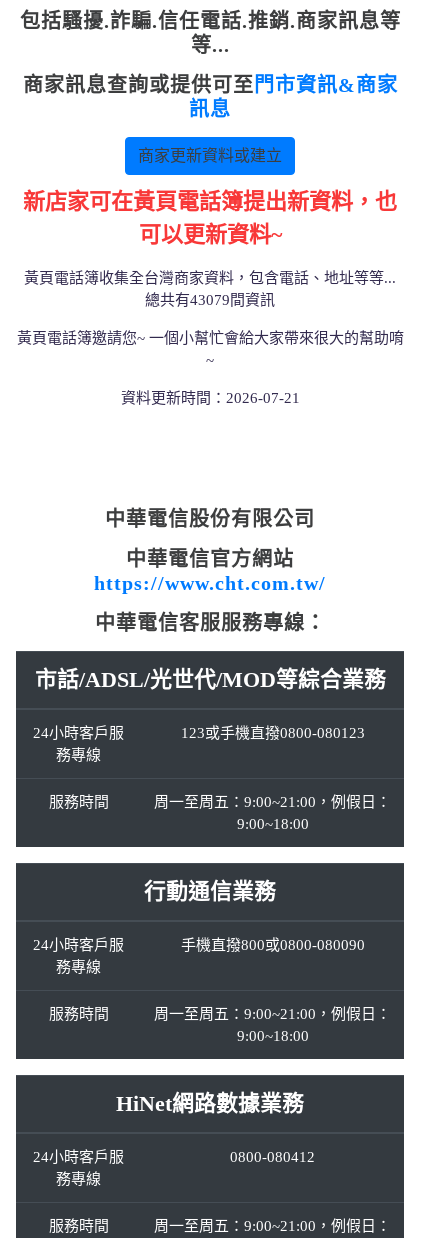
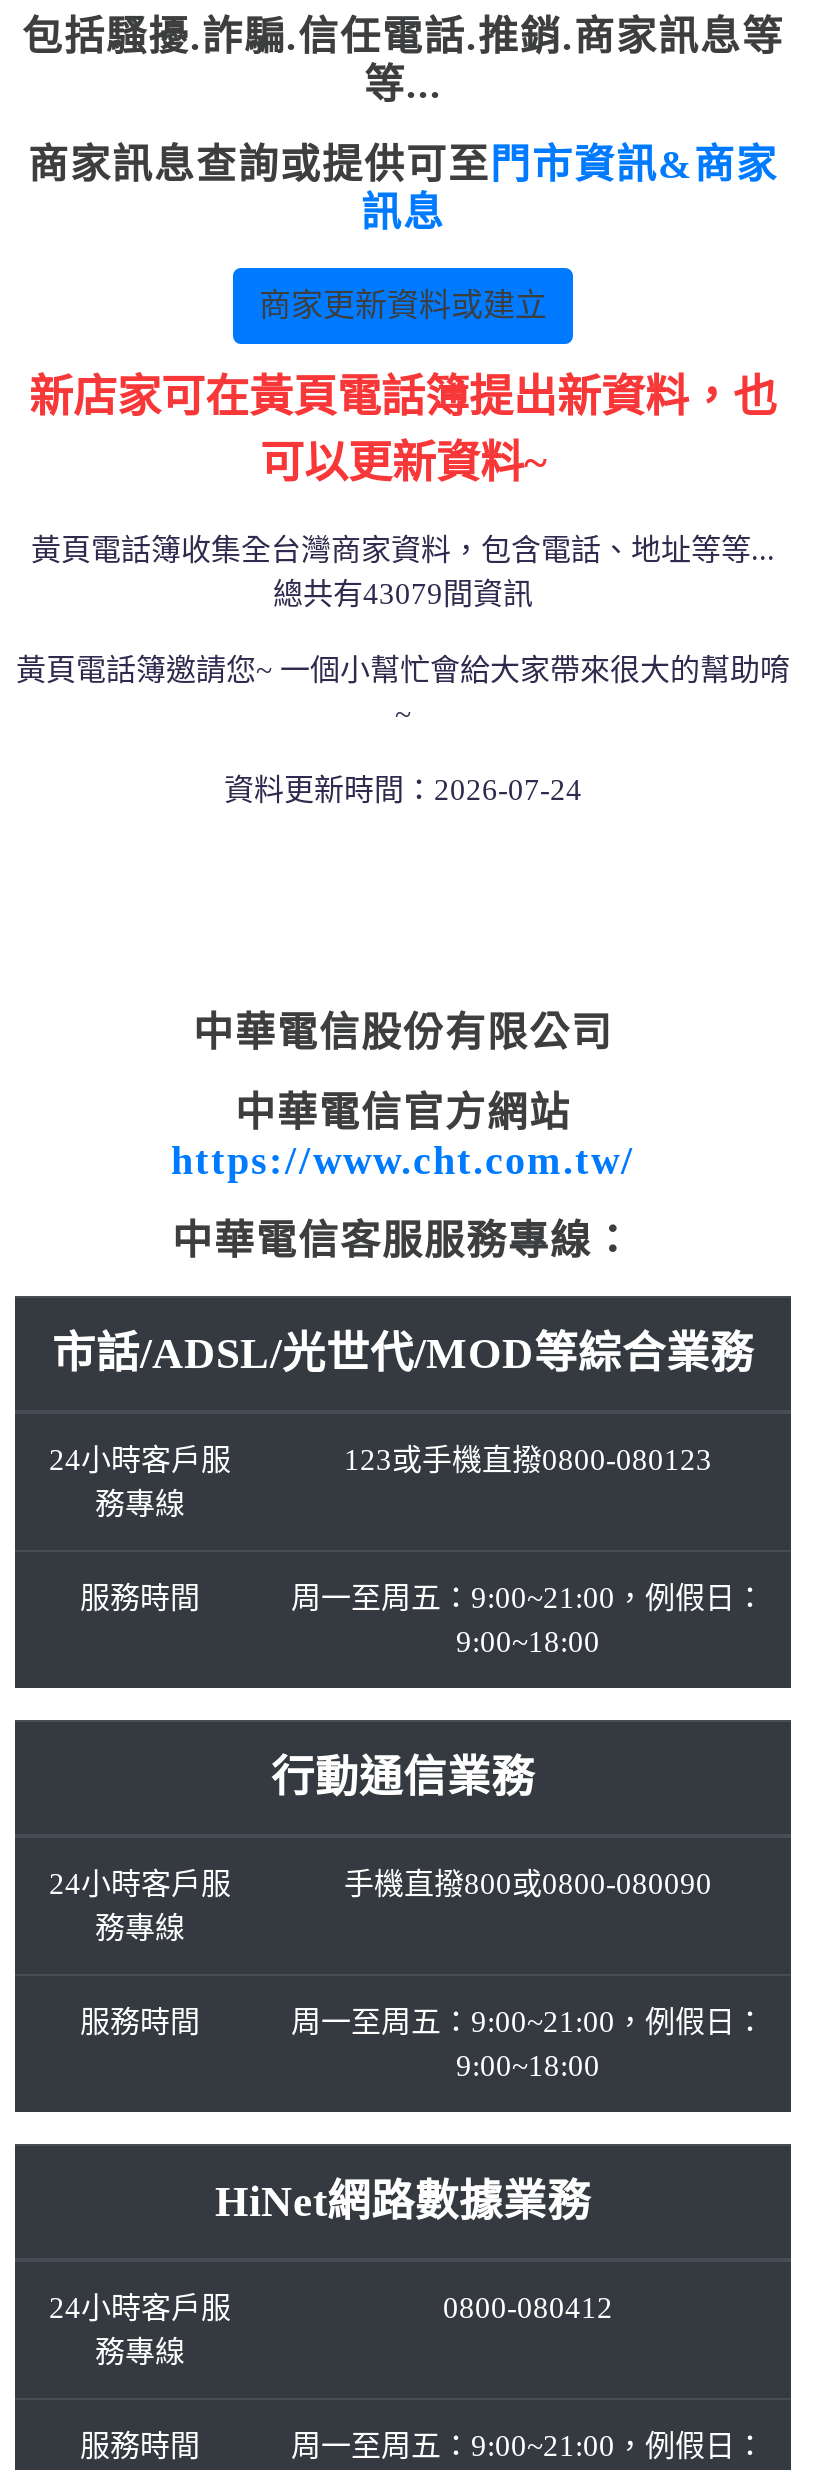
- 資料更新時間：2026-07-21
+ 資料更新時間：2026-07-24
